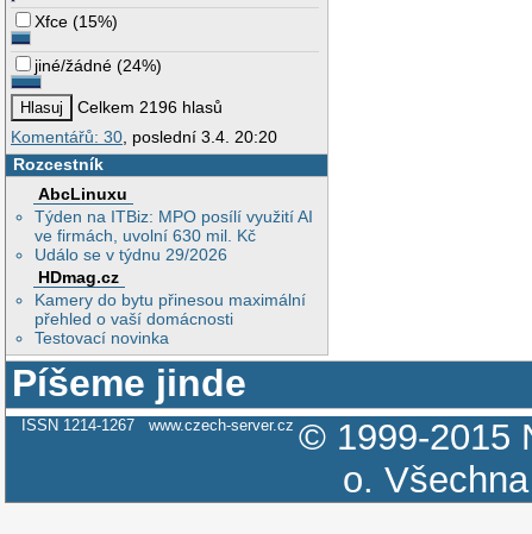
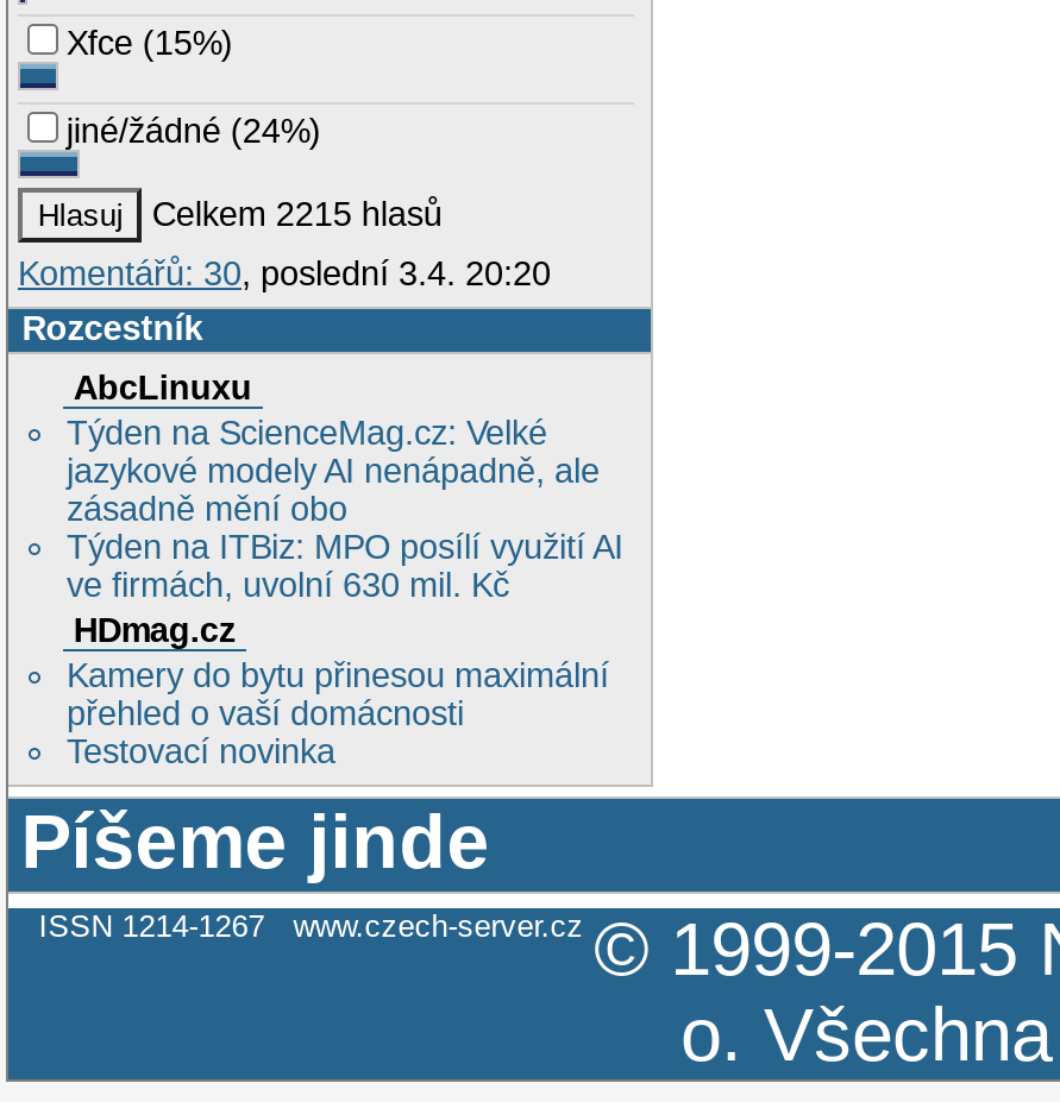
- Celkem 2196 hlasů
+ Celkem 2215 hlasů

+ Týden na ScienceMag.cz: Velké
+ jazykové modely AI nenápadně, ale
+ zásadně mění obo

moved down: Týden na ITBiz: MPO posílí využití AI | ve firmách, uvolní 630 mil. Kč

- Událo se v týdnu 29/2026
